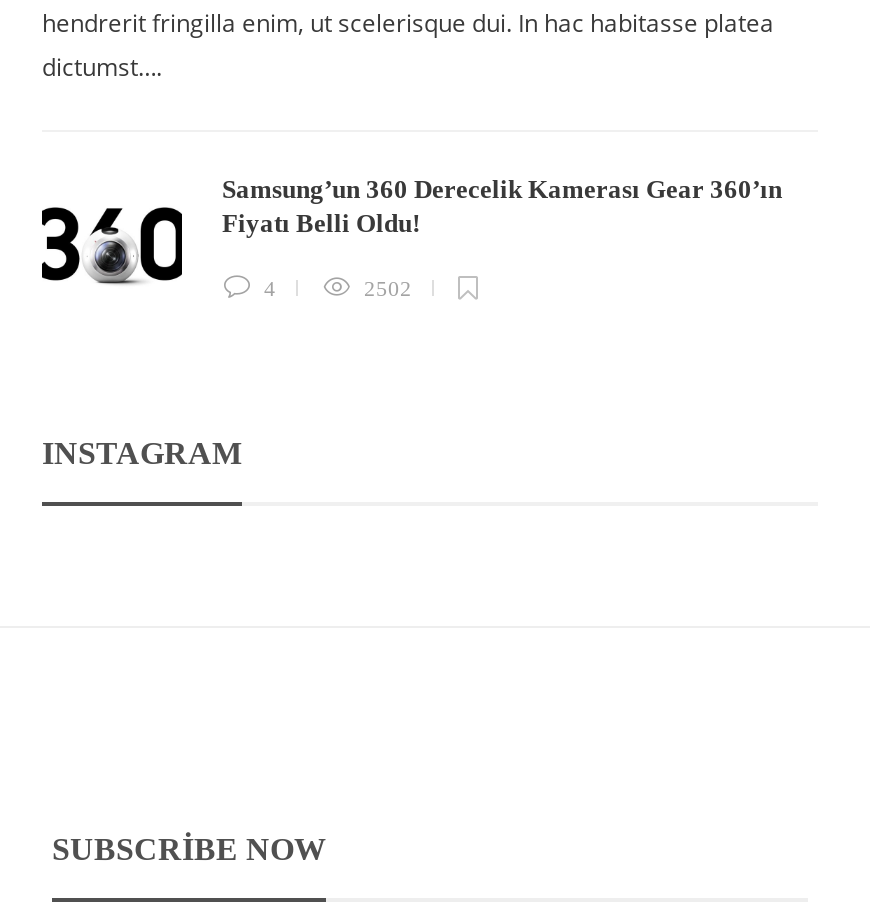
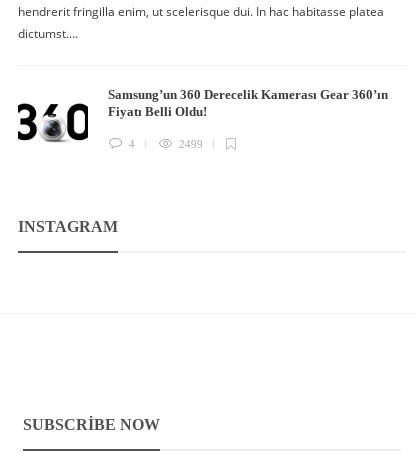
- 2502
+ 2499
